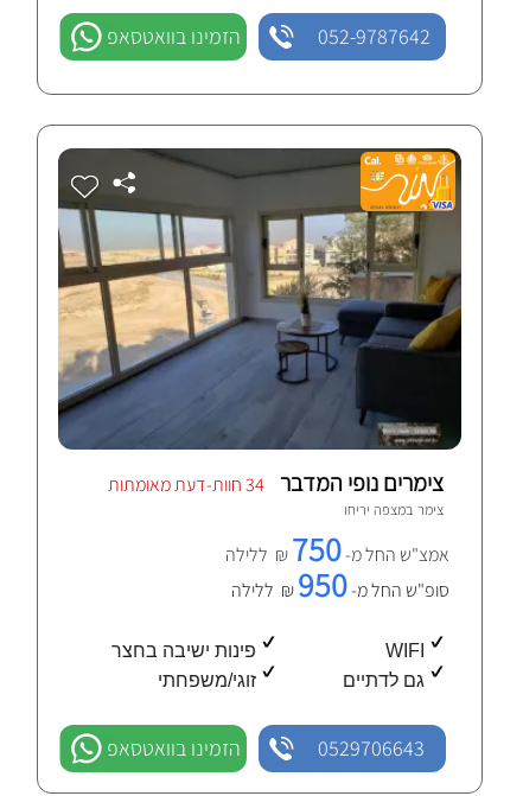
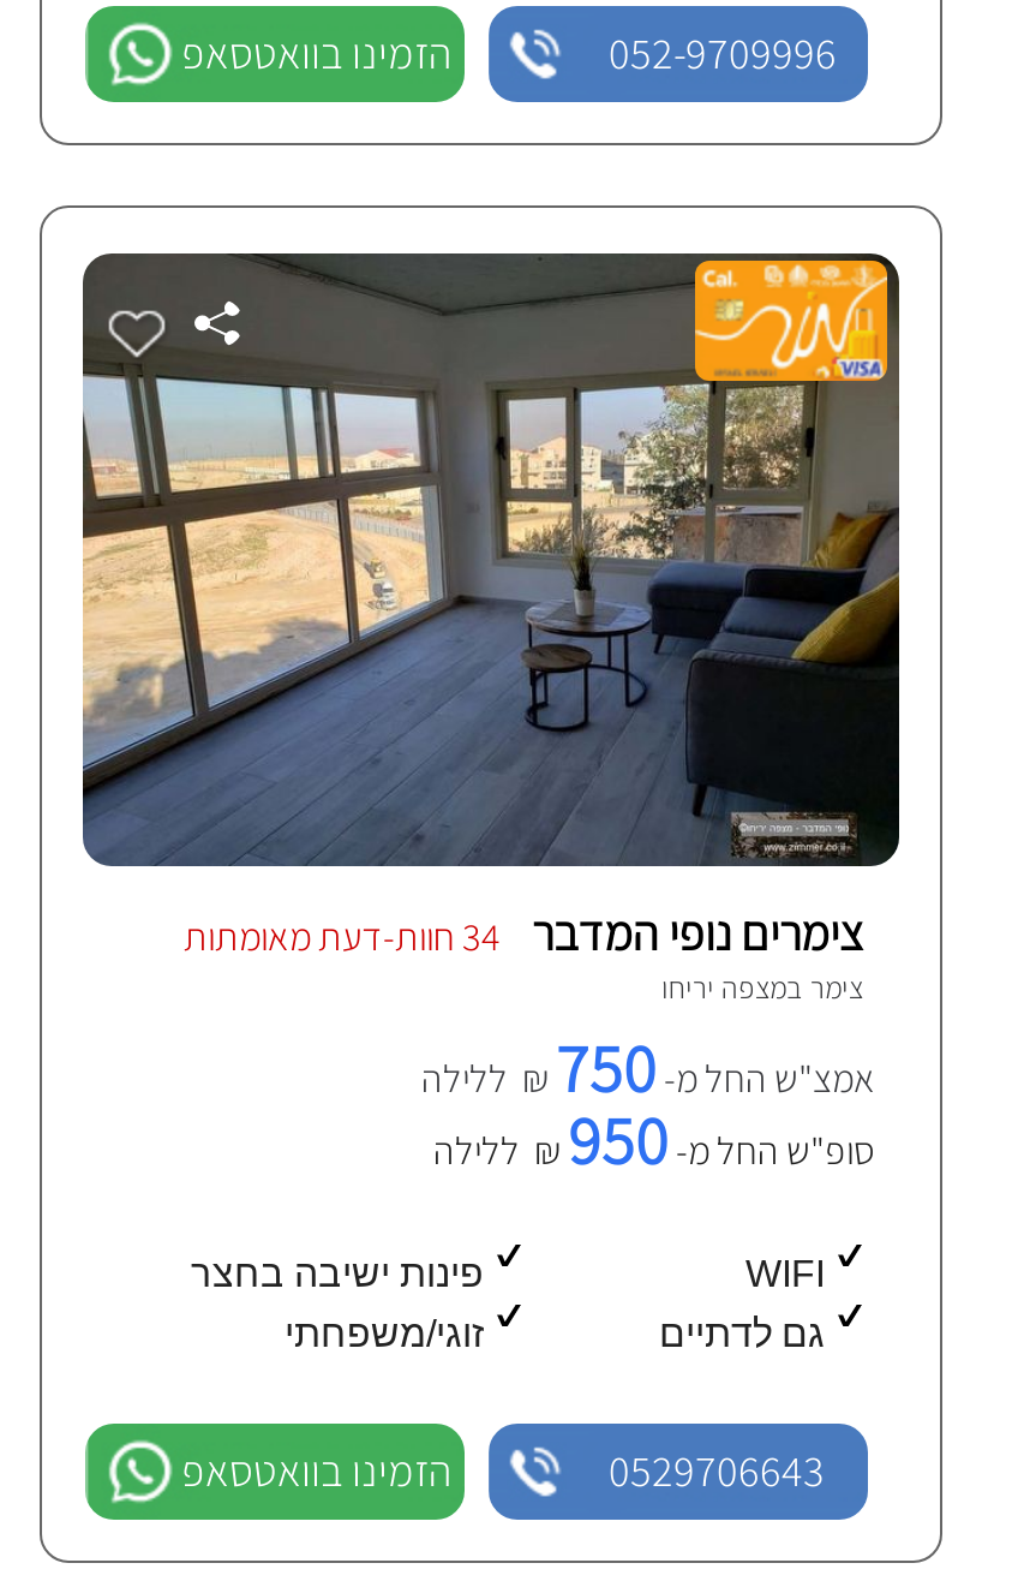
- 052-9787642
+ 052-9709996
